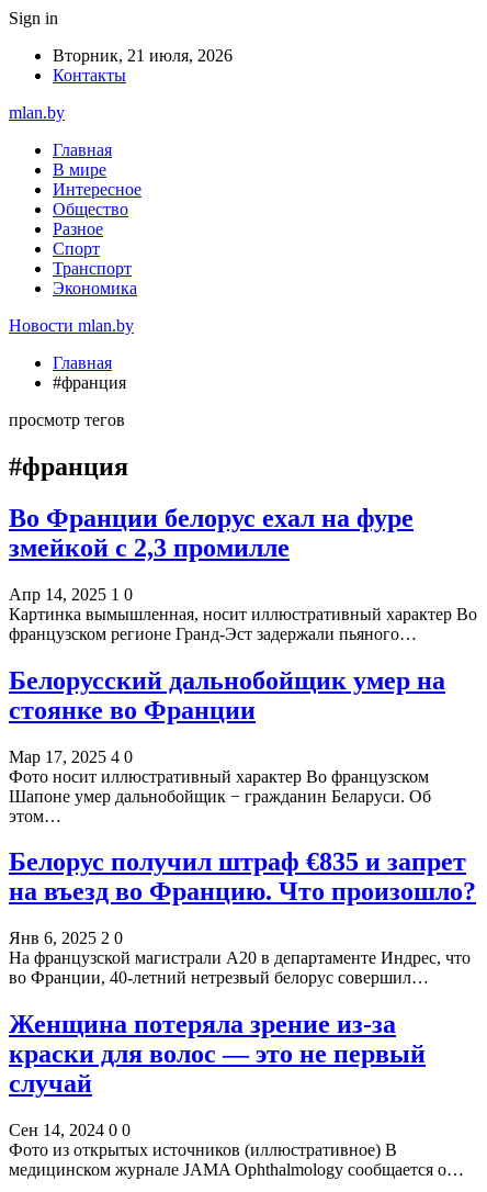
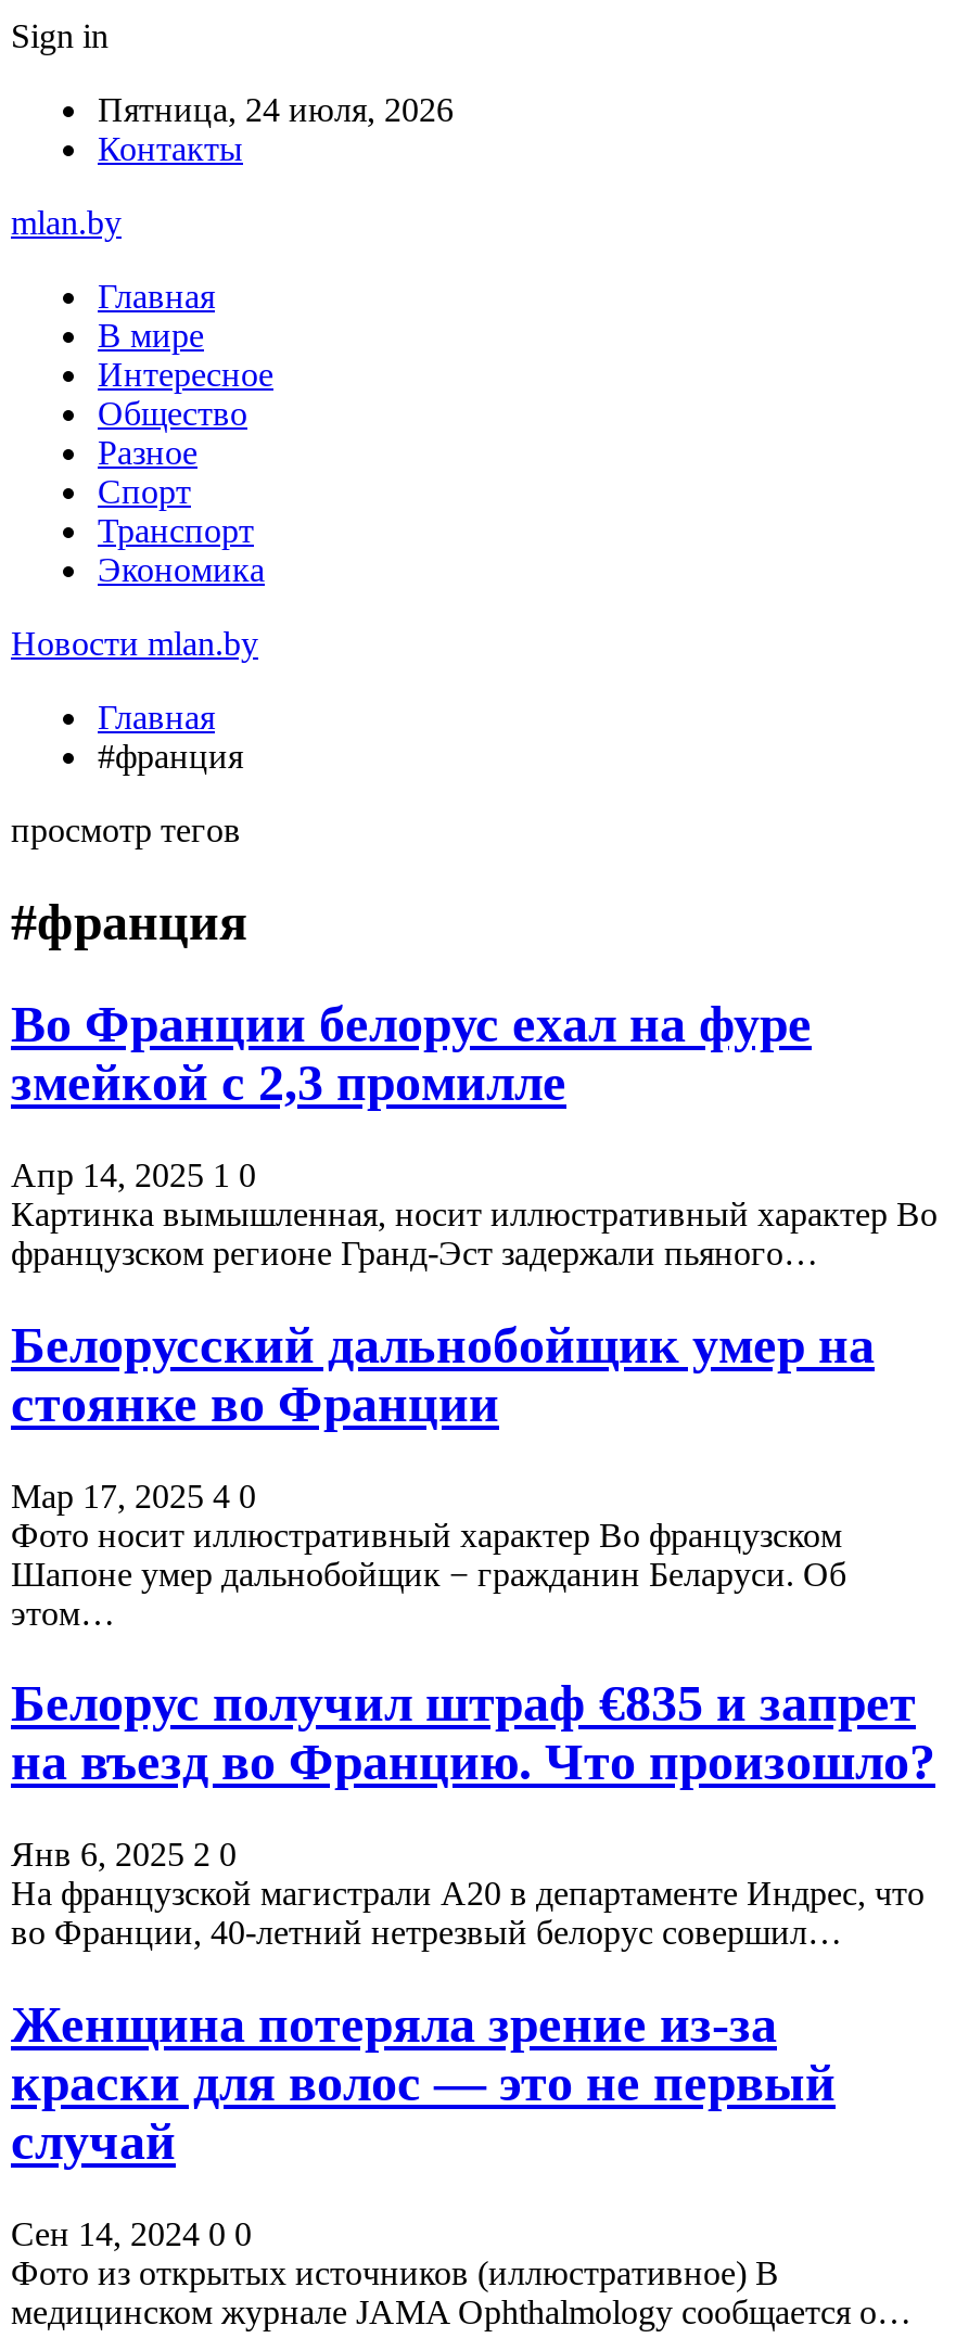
- Вторник, 21 июля, 2026
+ Пятница, 24 июля, 2026
